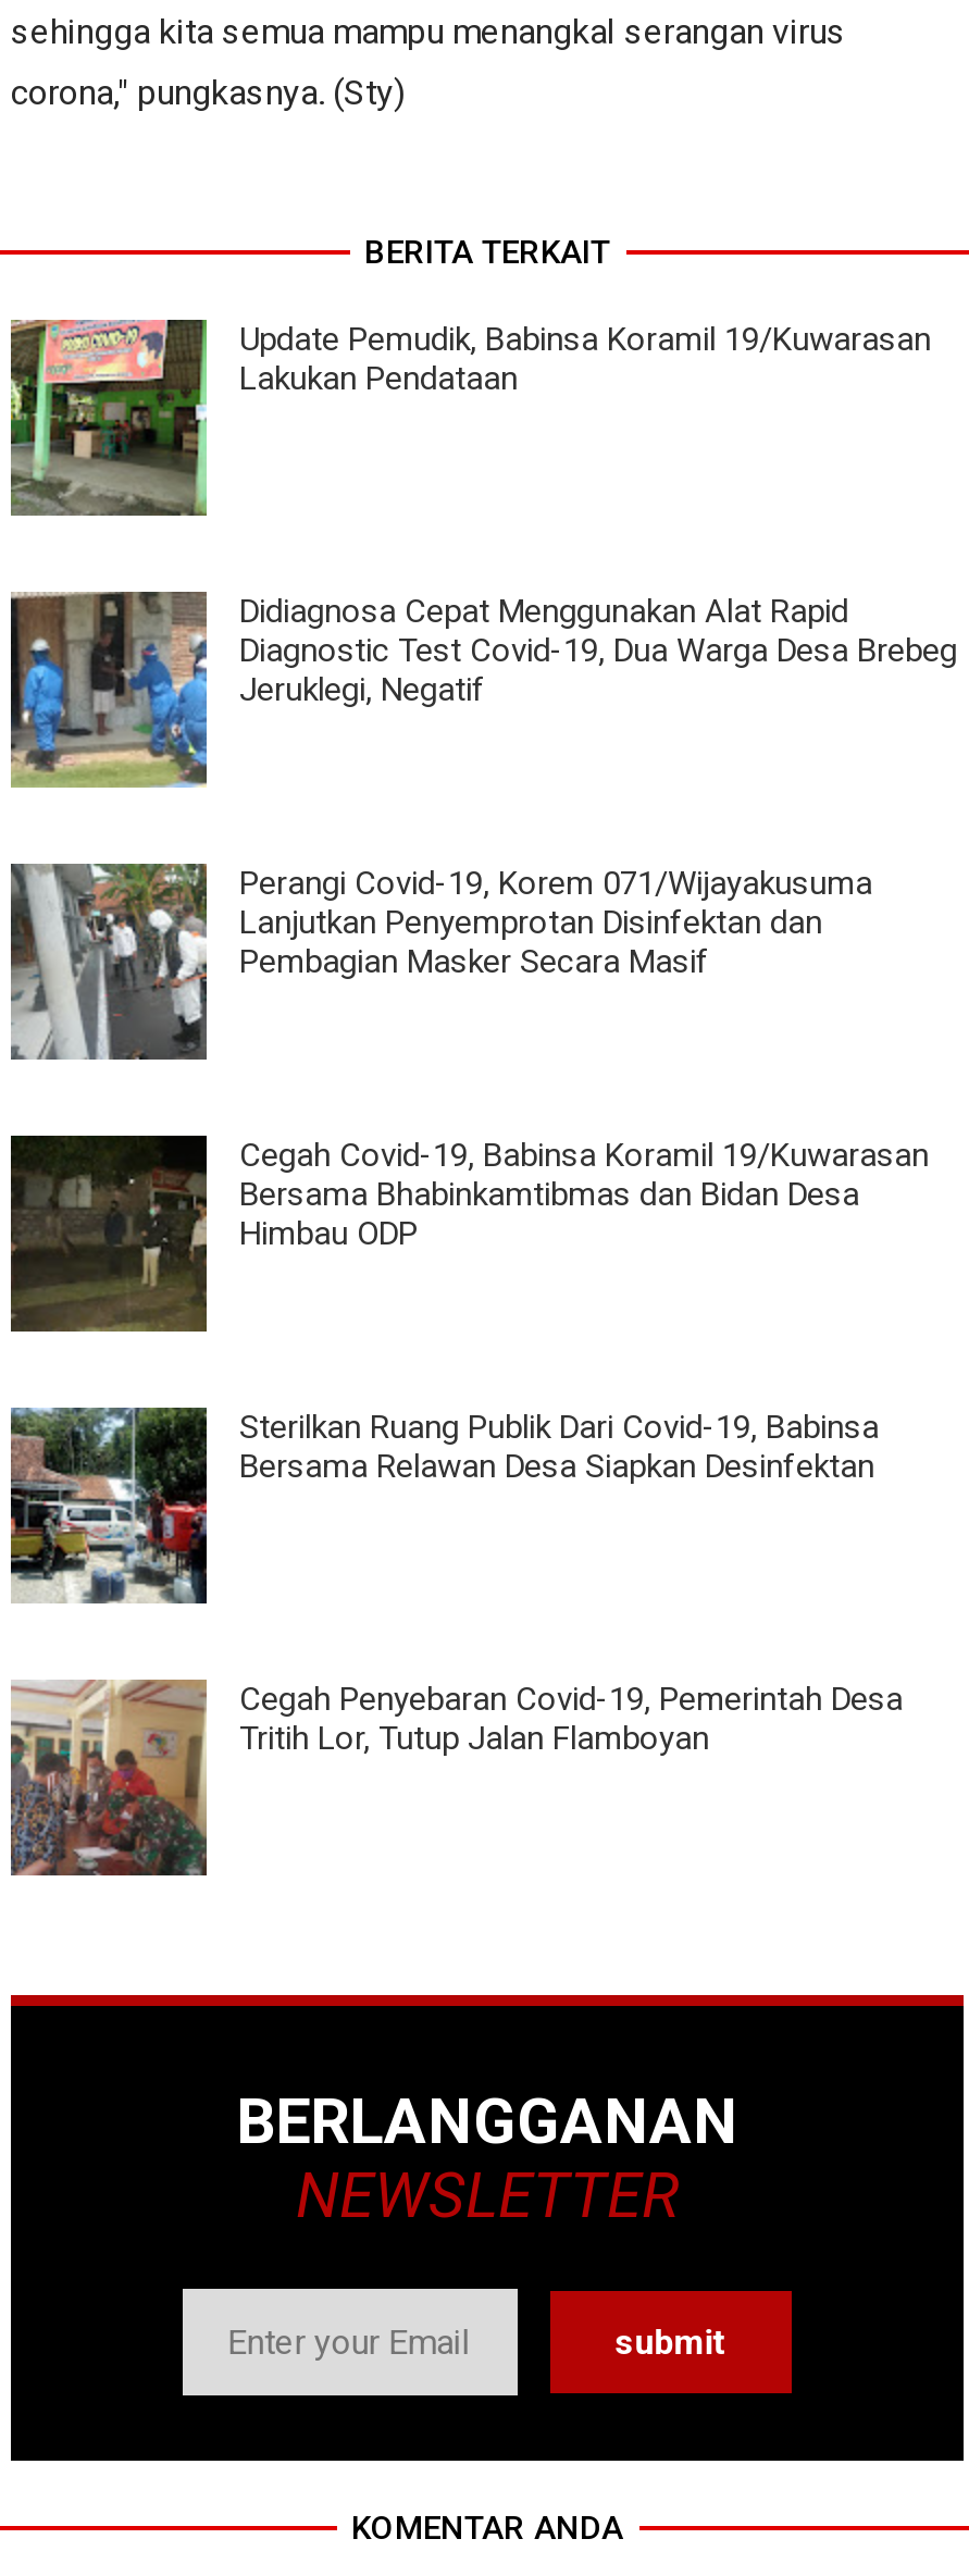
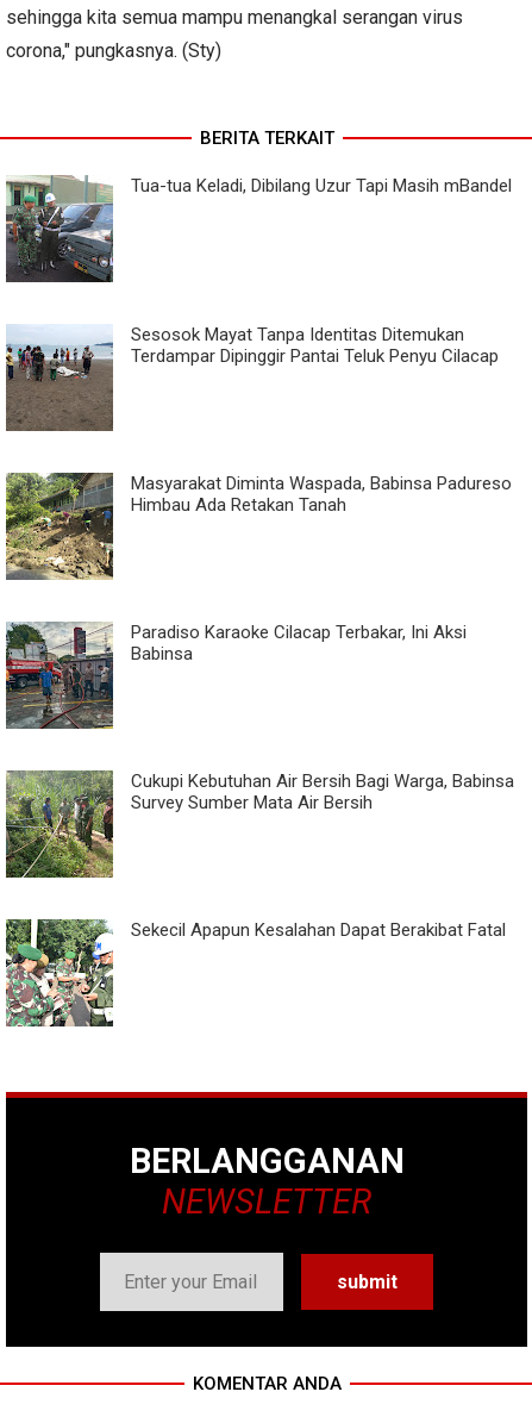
- [image]
- Update Pemudik, Babinsa Koramil 19/Kuwarasan
- Lakukan Pendataan
+ [image]
+ Tua-tua Keladi, Dibilang Uzur Tapi Masih mBandel

- [image]
- Didiagnosa Cepat Menggunakan Alat Rapid
- Diagnostic Test Covid-19, Dua Warga Desa Brebeg
- Jeruklegi, Negatif
+ [image]
+ Sesosok Mayat Tanpa Identitas Ditemukan
+ Terdampar Dipinggir Pantai Teluk Penyu Cilacap

- [image]
- Perangi Covid-19, Korem 071/Wijayakusuma
- Lanjutkan Penyemprotan Disinfektan dan
- Pembagian Masker Secara Masif
+ [image]
+ Masyarakat Diminta Waspada, Babinsa Padureso
+ Himbau Ada Retakan Tanah

- [image]
- Cegah Covid-19, Babinsa Koramil 19/Kuwarasan
- Bersama Bhabinkamtibmas dan Bidan Desa
- Himbau ODP
+ [image]
+ Paradiso Karaoke Cilacap Terbakar, Ini Aksi
+ Babinsa

- [image]
- Sterilkan Ruang Publik Dari Covid-19, Babinsa
- Bersama Relawan Desa Siapkan Desinfektan
+ [image]
+ Cukupi Kebutuhan Air Bersih Bagi Warga, Babinsa
+ Survey Sumber Mata Air Bersih

- [image]
- Cegah Penyebaran Covid-19, Pemerintah Desa
- Tritih Lor, Tutup Jalan Flamboyan
+ [image]
+ Sekecil Apapun Kesalahan Dapat Berakibat Fatal
